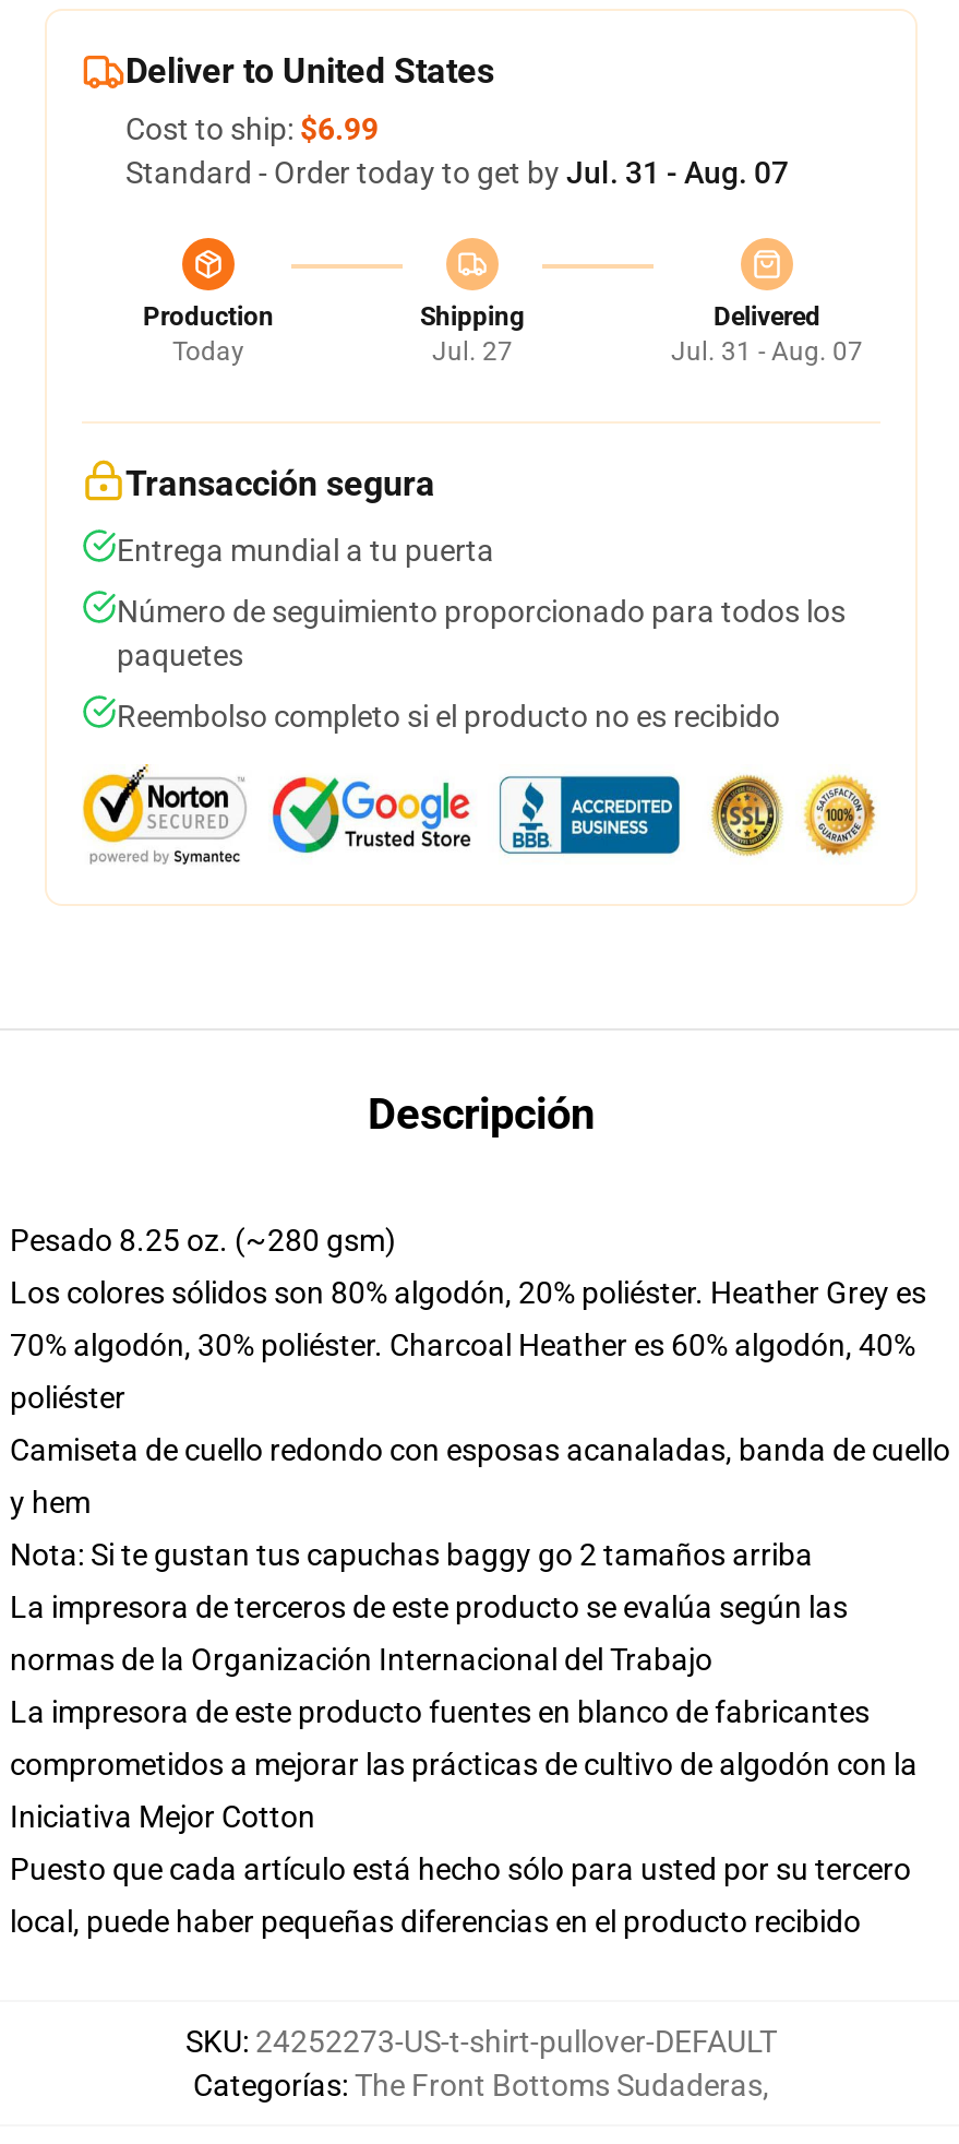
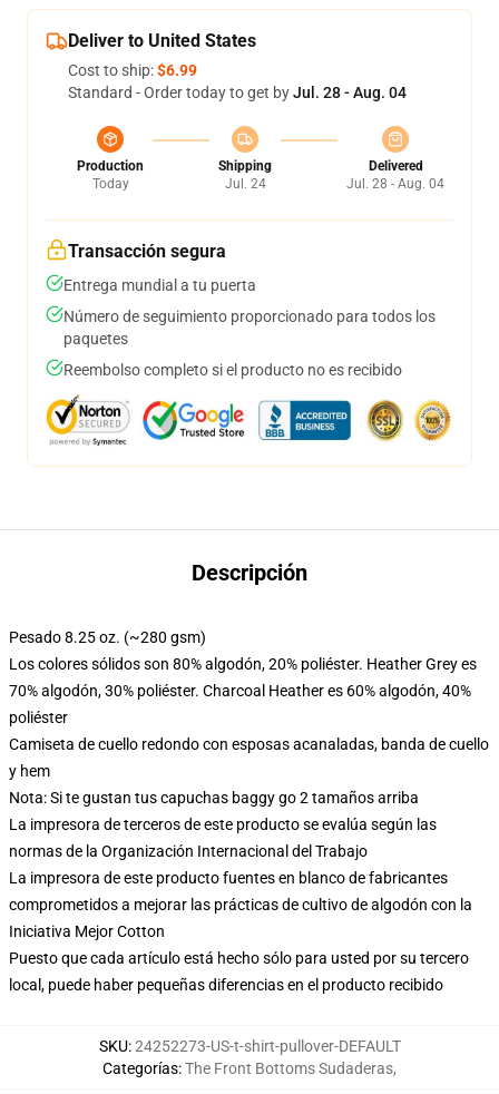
- Standard - Order today to get by Jul. 31 - Aug. 07
+ Standard - Order today to get by Jul. 28 - Aug. 04

- Jul. 27
+ Jul. 24

- Jul. 31 - Aug. 07
+ Jul. 28 - Aug. 04
